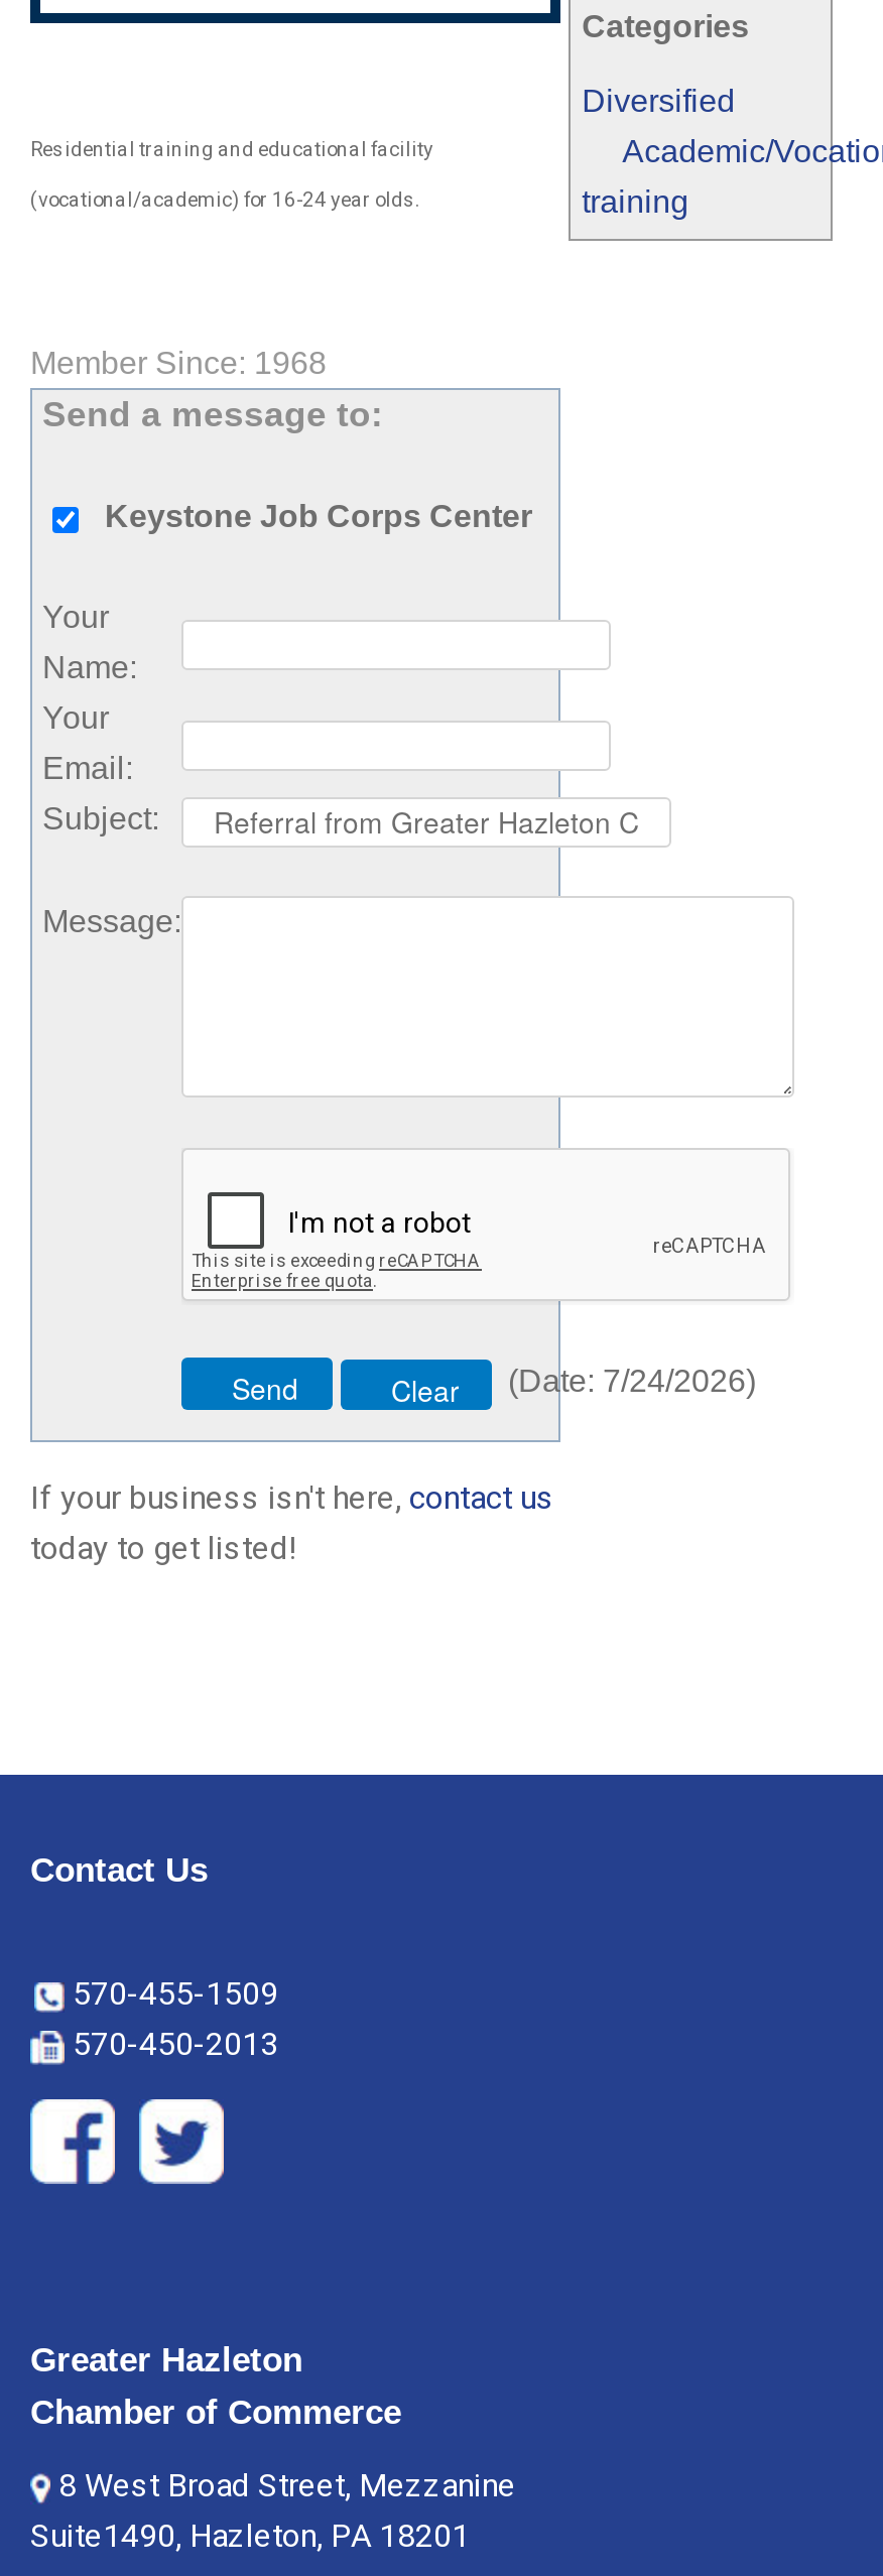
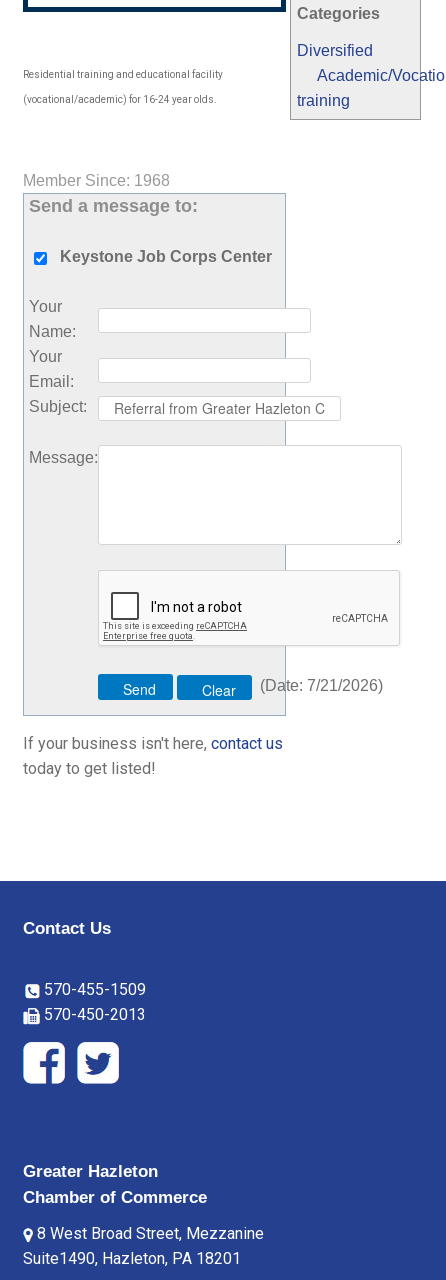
- (Date: 7/24/2026)
+ (Date: 7/21/2026)
